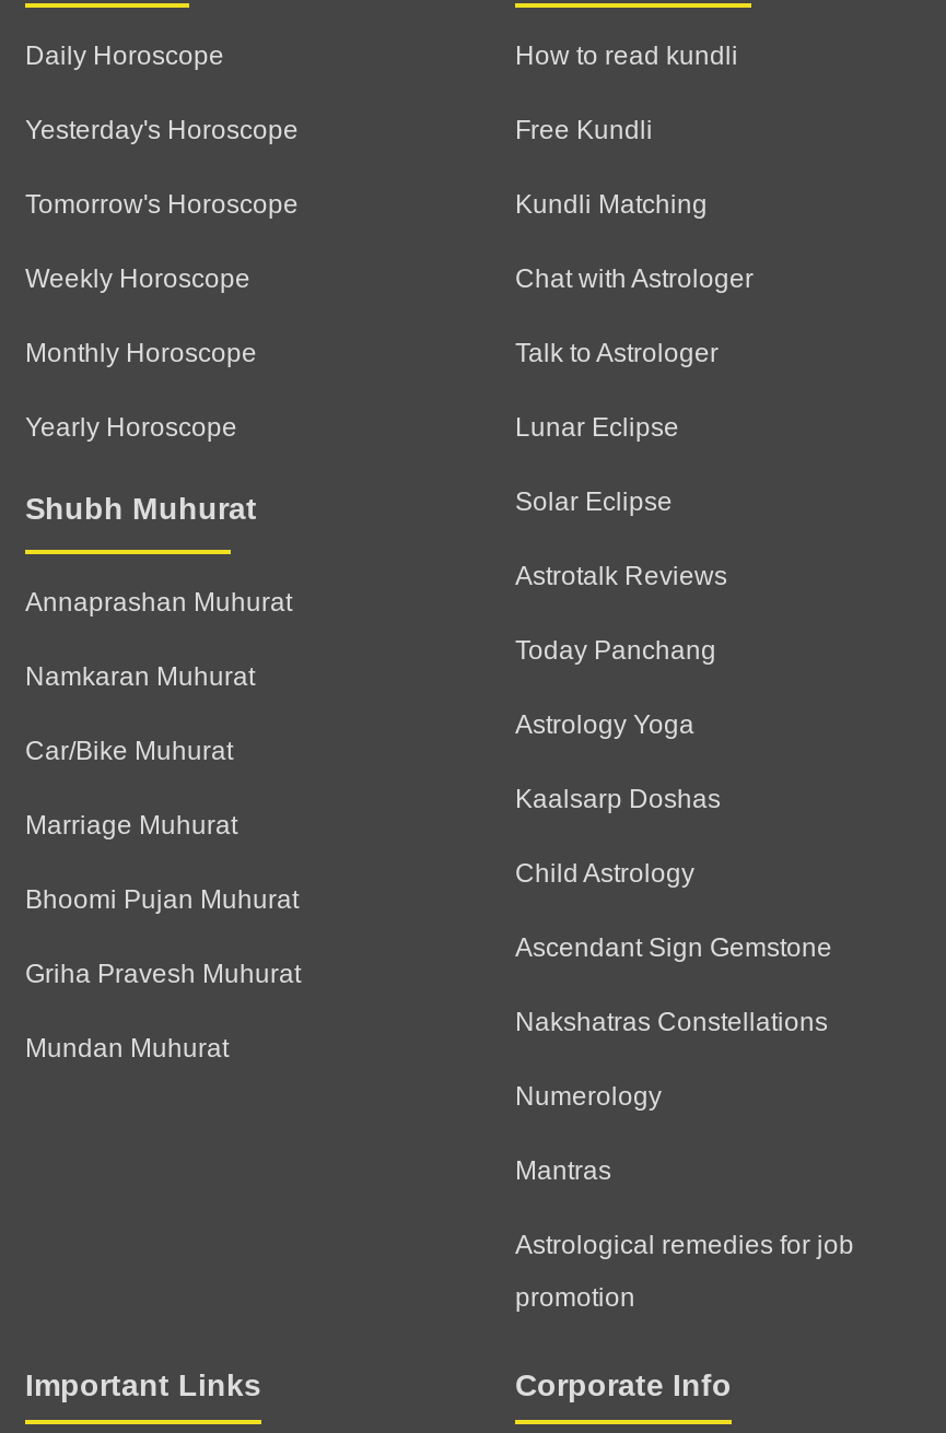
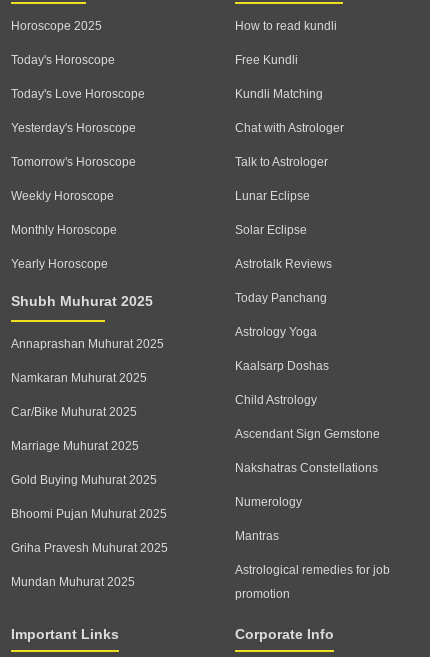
- Daily Horoscope
+ Horoscope 2025
+ Today's Horoscope
+ Today's Love Horoscope

moved down: Yesterday's Horoscope | Tomorrow's Horoscope | Weekly Horoscope | Monthly Horoscope | Yearly Horoscope

- Shubh Muhurat
- Annaprashan Muhurat
- Namkaran Muhurat
- Car/Bike Muhurat
- Marriage Muhurat
- Bhoomi Pujan Muhurat
- Griha Pravesh Muhurat
- Mundan Muhurat
+ Shubh Muhurat 2025
+ Annaprashan Muhurat 2025
+ Namkaran Muhurat 2025
+ Car/Bike Muhurat 2025
+ Marriage Muhurat 2025
+ Gold Buying Muhurat 2025
+ Bhoomi Pujan Muhurat 2025
+ Griha Pravesh Muhurat 2025
+ Mundan Muhurat 2025
